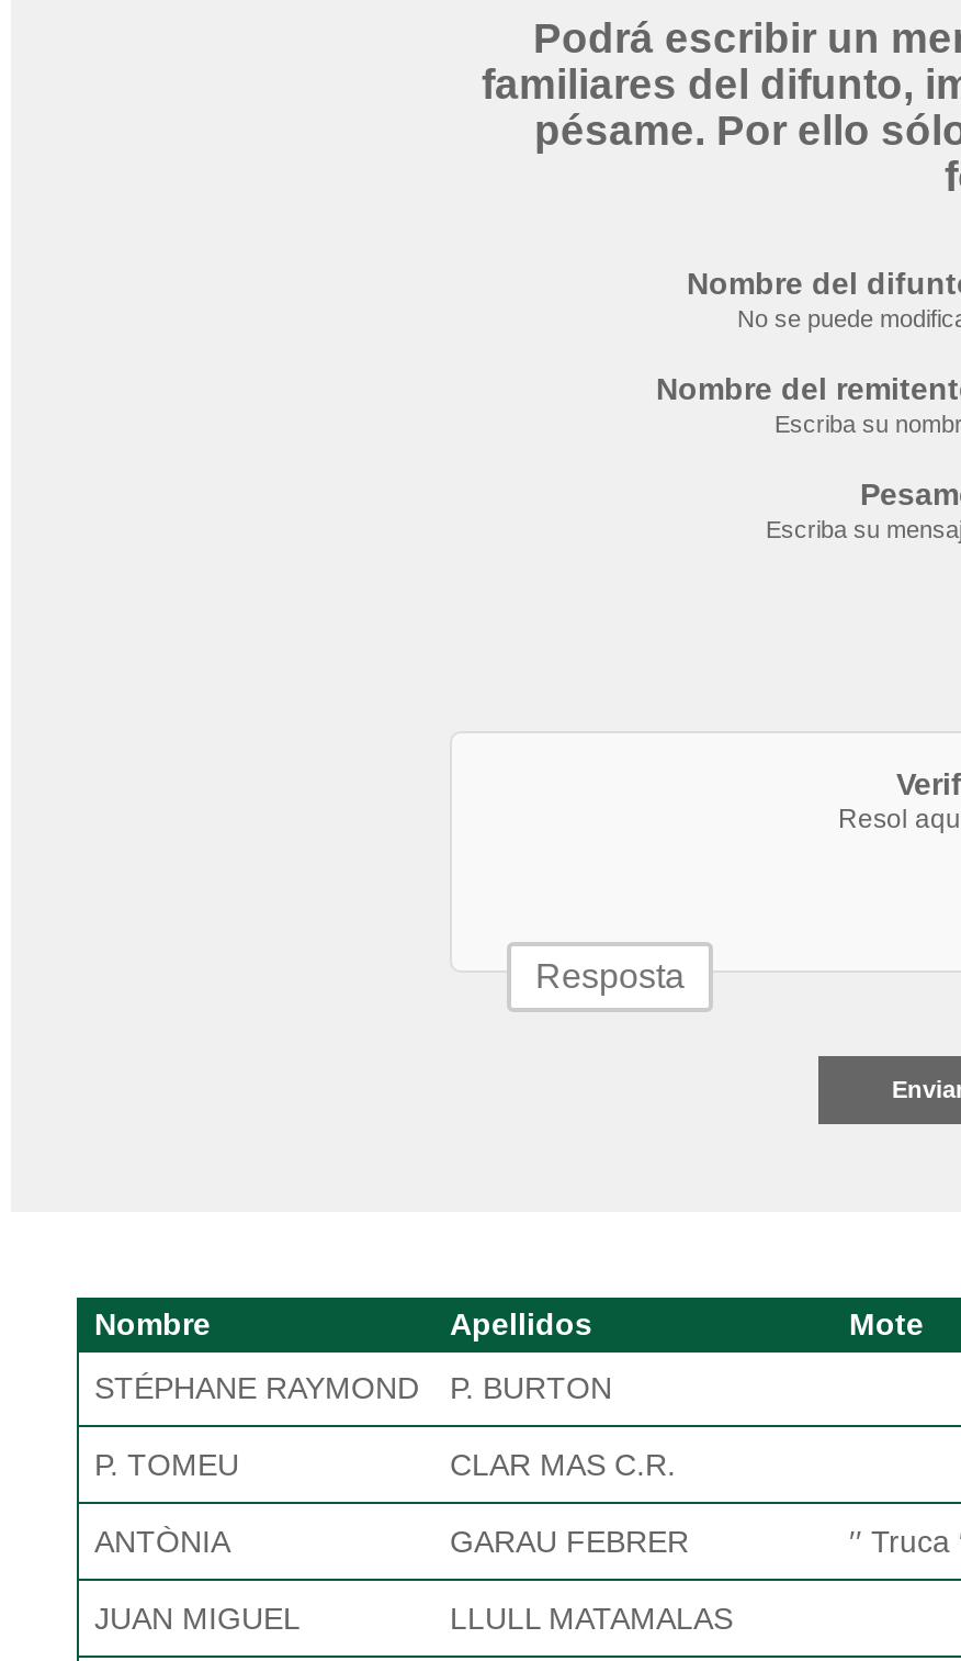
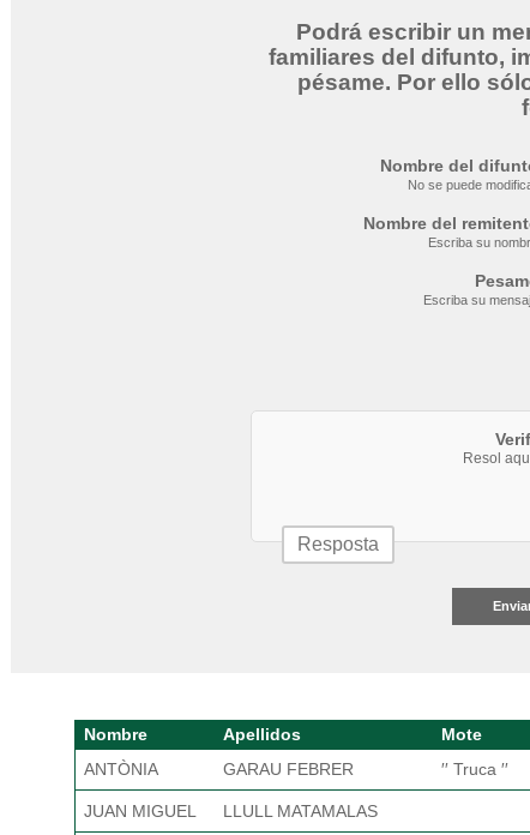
- STÉPHANE RAYMOND
- P. BURTON
- P. TOMEU
- CLAR MAS C.R.
